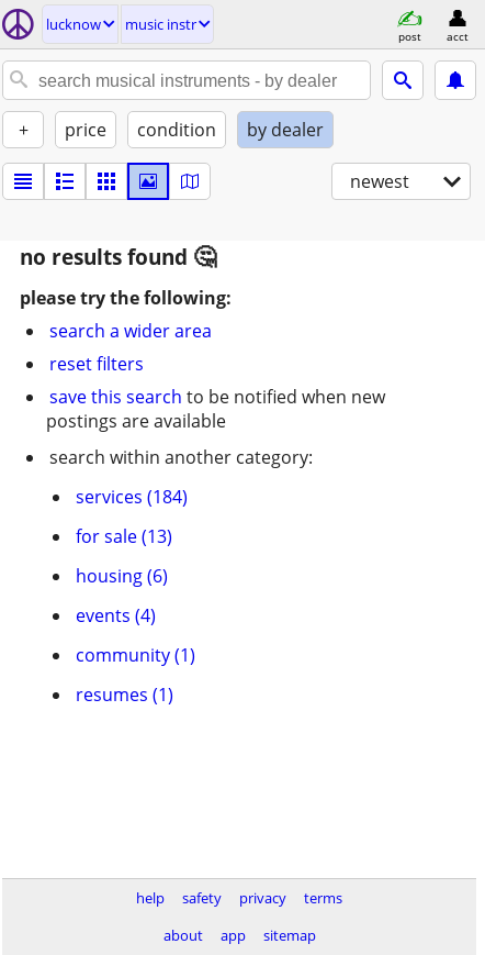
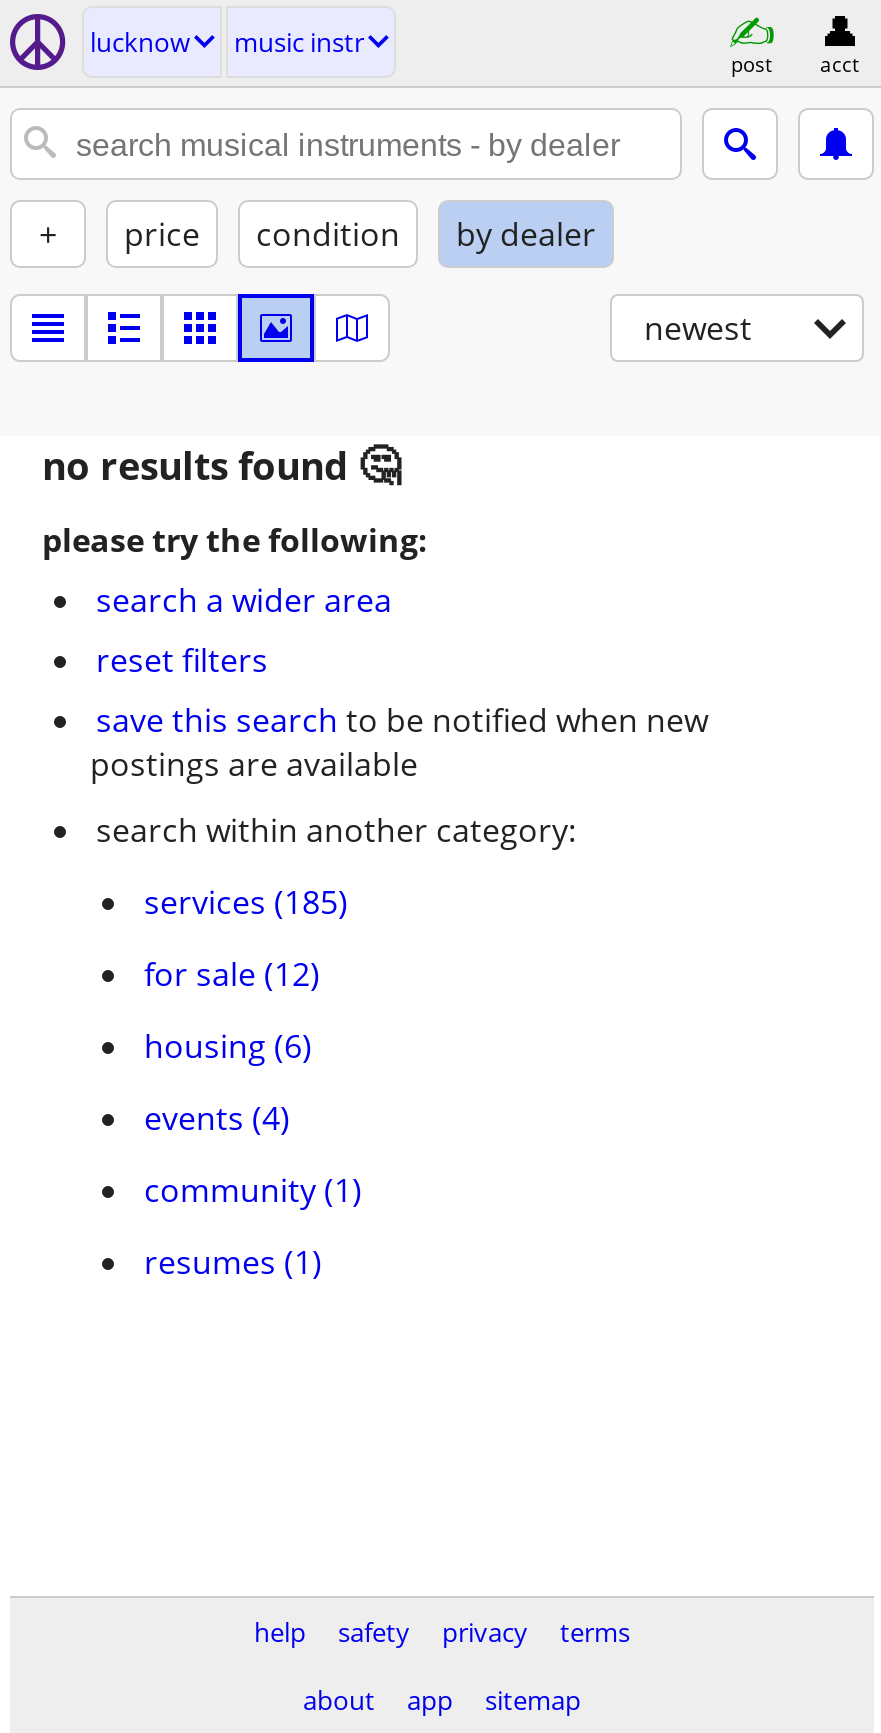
- services (184)
+ services (185)

- for sale (13)
+ for sale (12)
